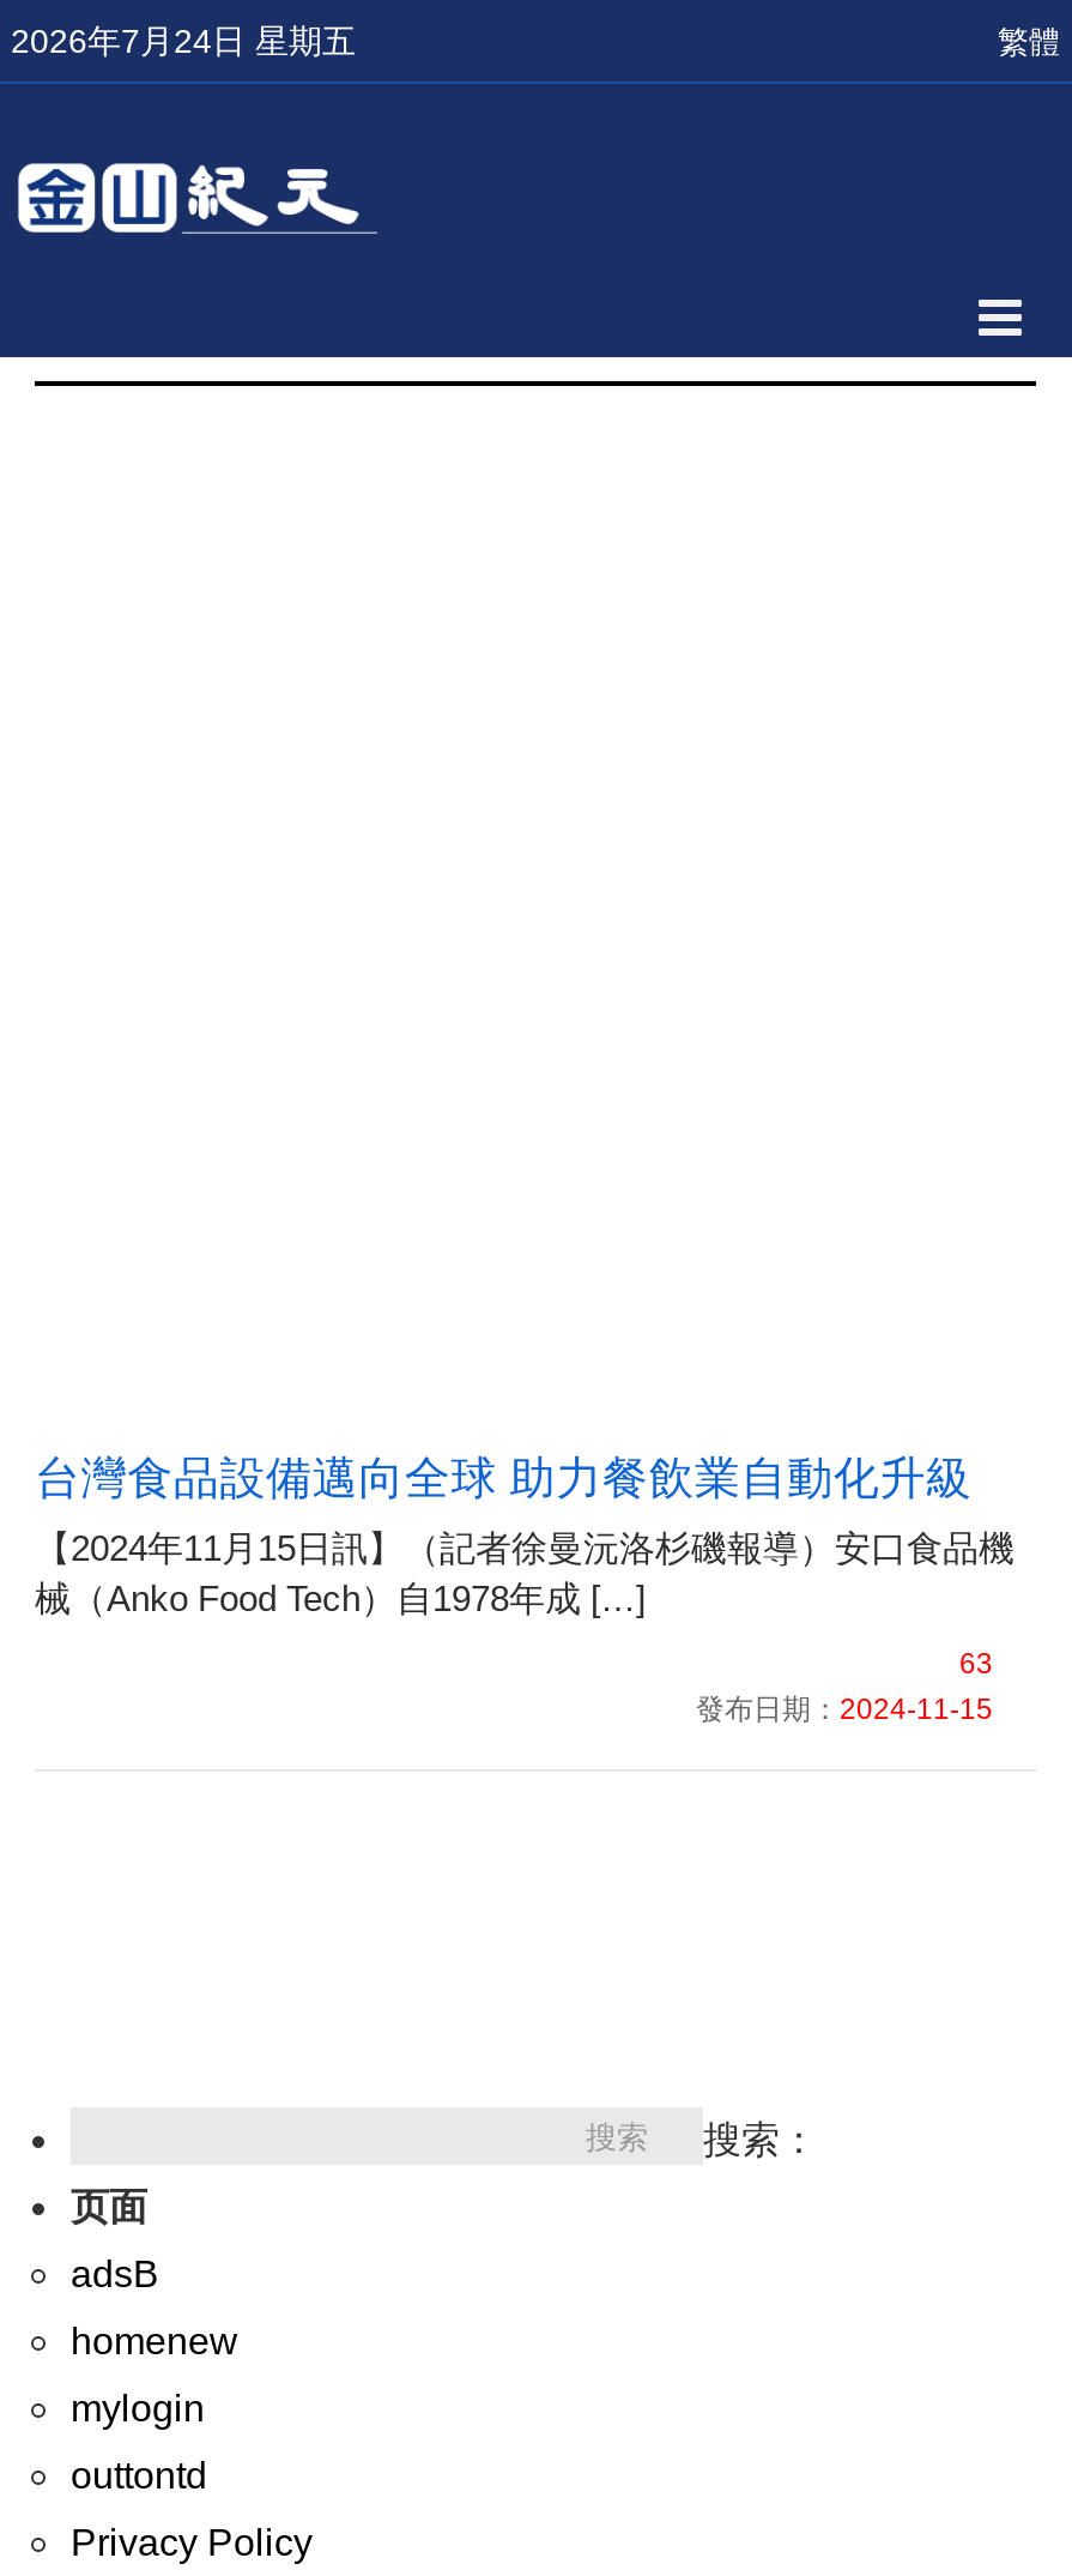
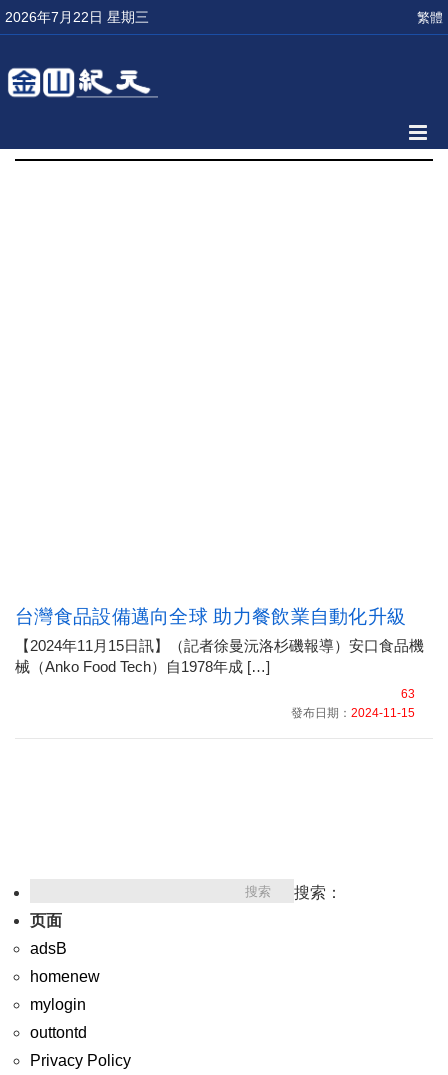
- 2026年7月24日 星期五
+ 2026年7月22日 星期三
